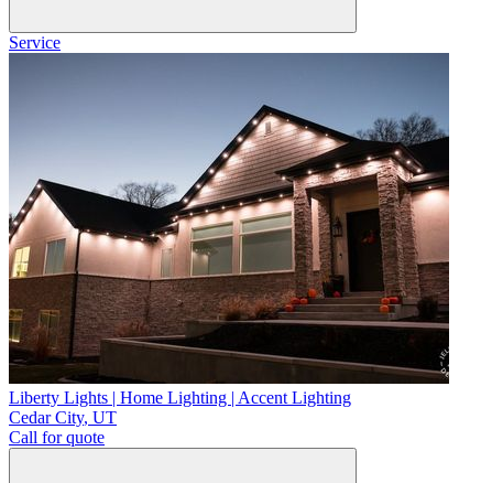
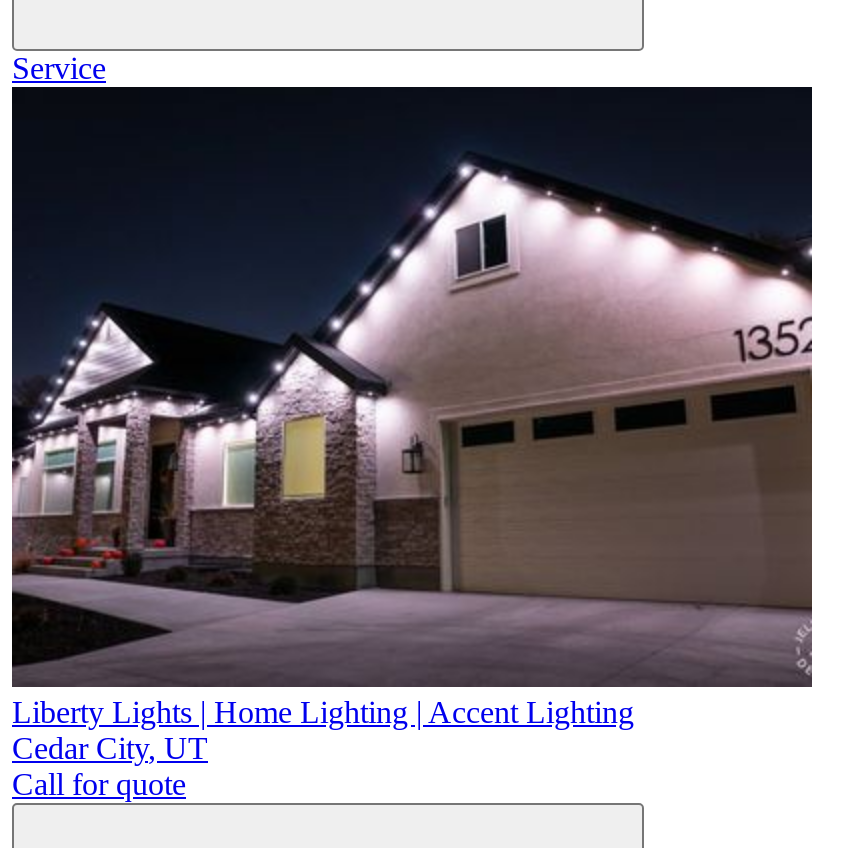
- [image]
+ [image]
